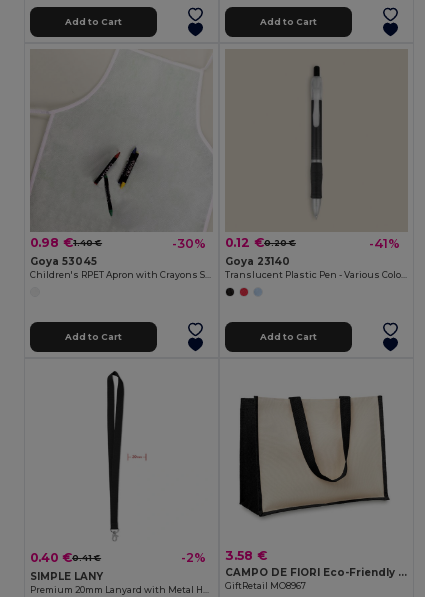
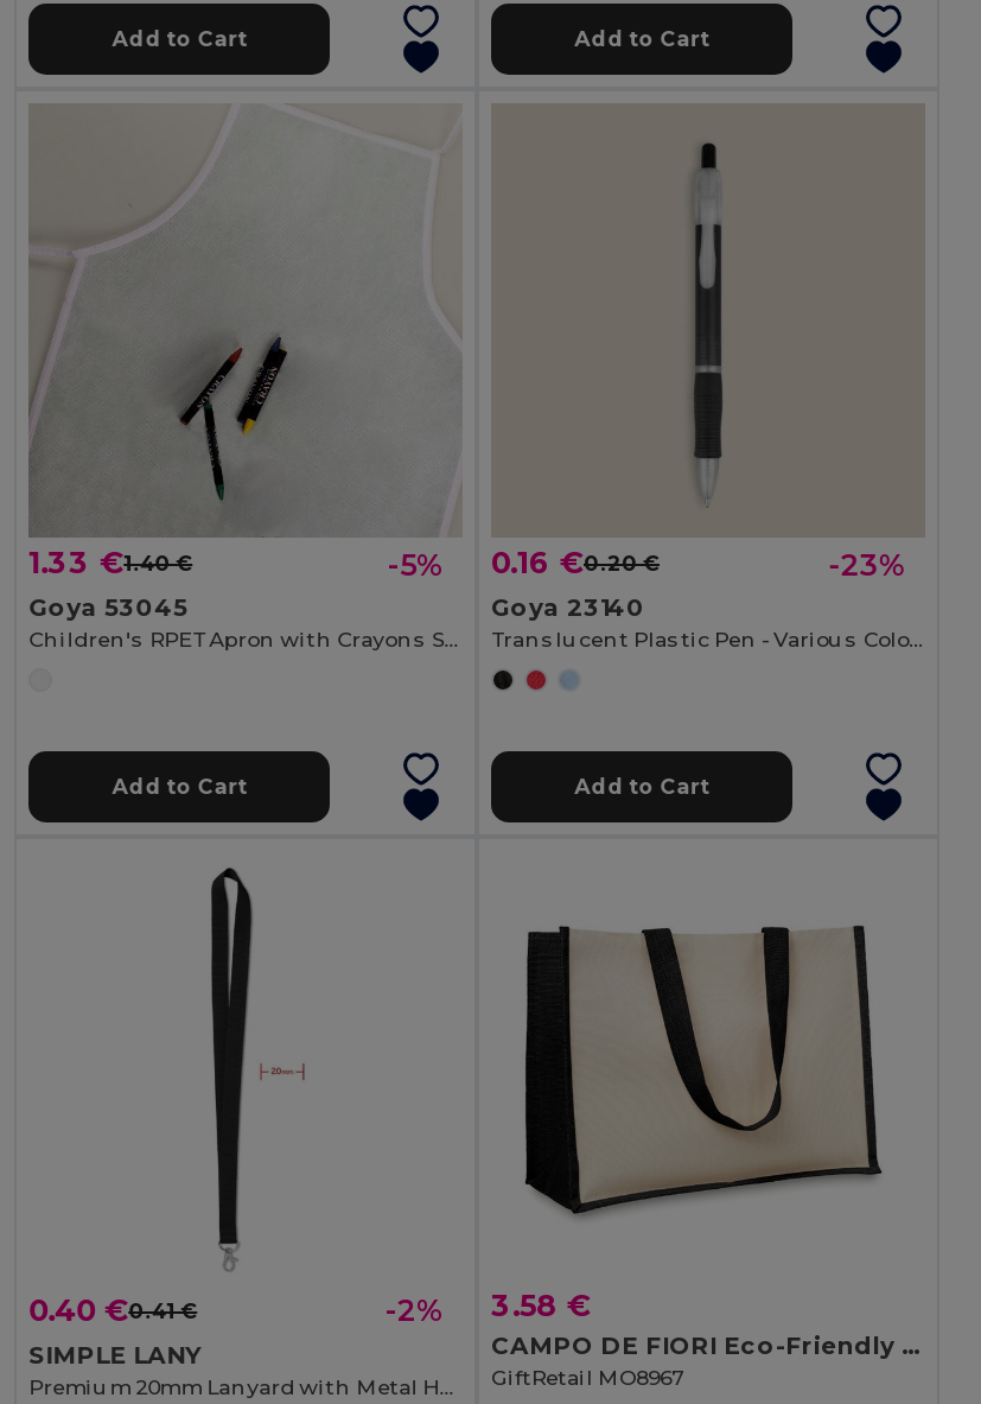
- 0.98 €1.40 €
+ 1.33 €1.40 €

- -30%
+ -5%

- 0.12 €0.20 €
+ 0.16 €0.20 €

- -41%
+ -23%
